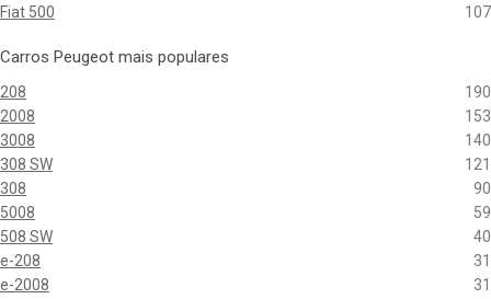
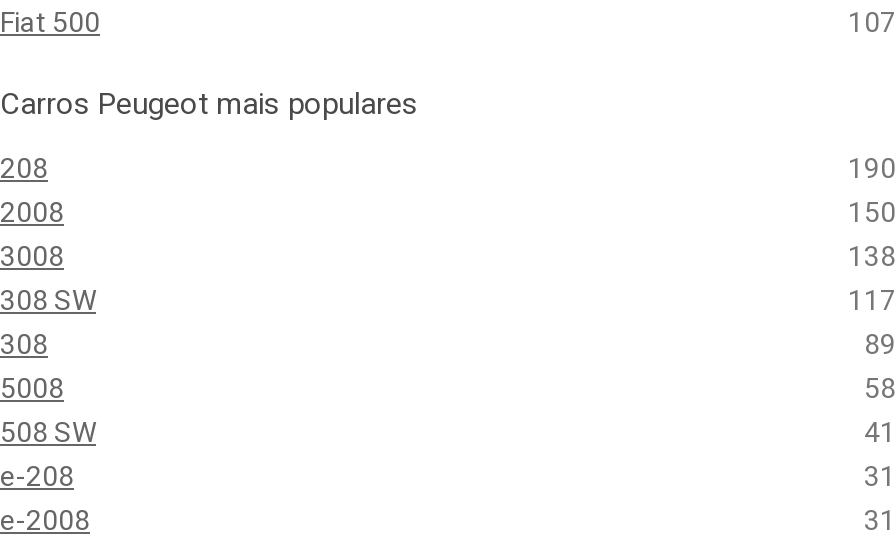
- 153
+ 150

- 140
+ 138

- 121
+ 117

- 90
+ 89

- 59
+ 58

- 40
+ 41
